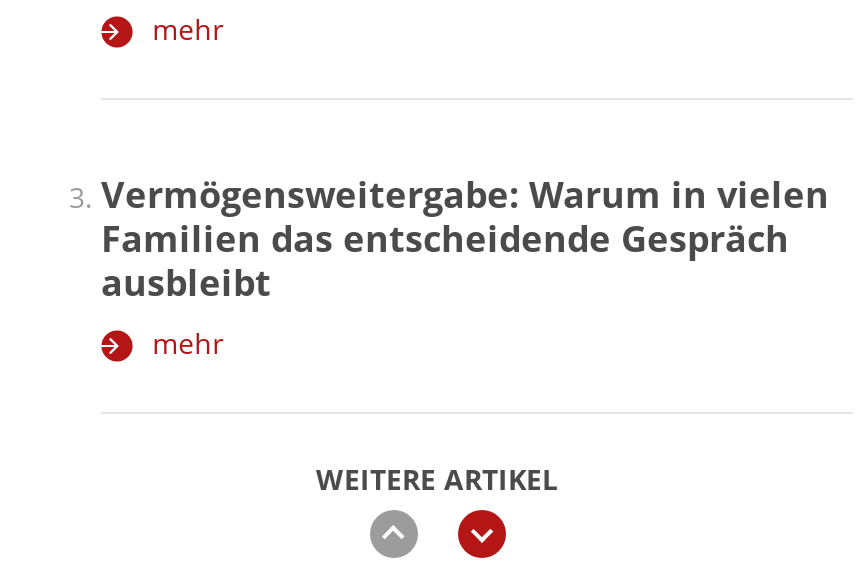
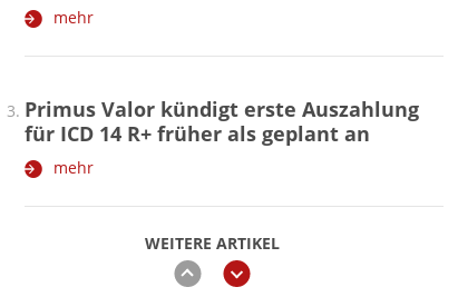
- Vermögensweitergabe: Warum in vielen
- Familien das entscheidende Gespräch
- ausbleibt
+ Primus Valor kündigt erste Auszahlung
+ für ICD 14 R+ früher als geplant an
